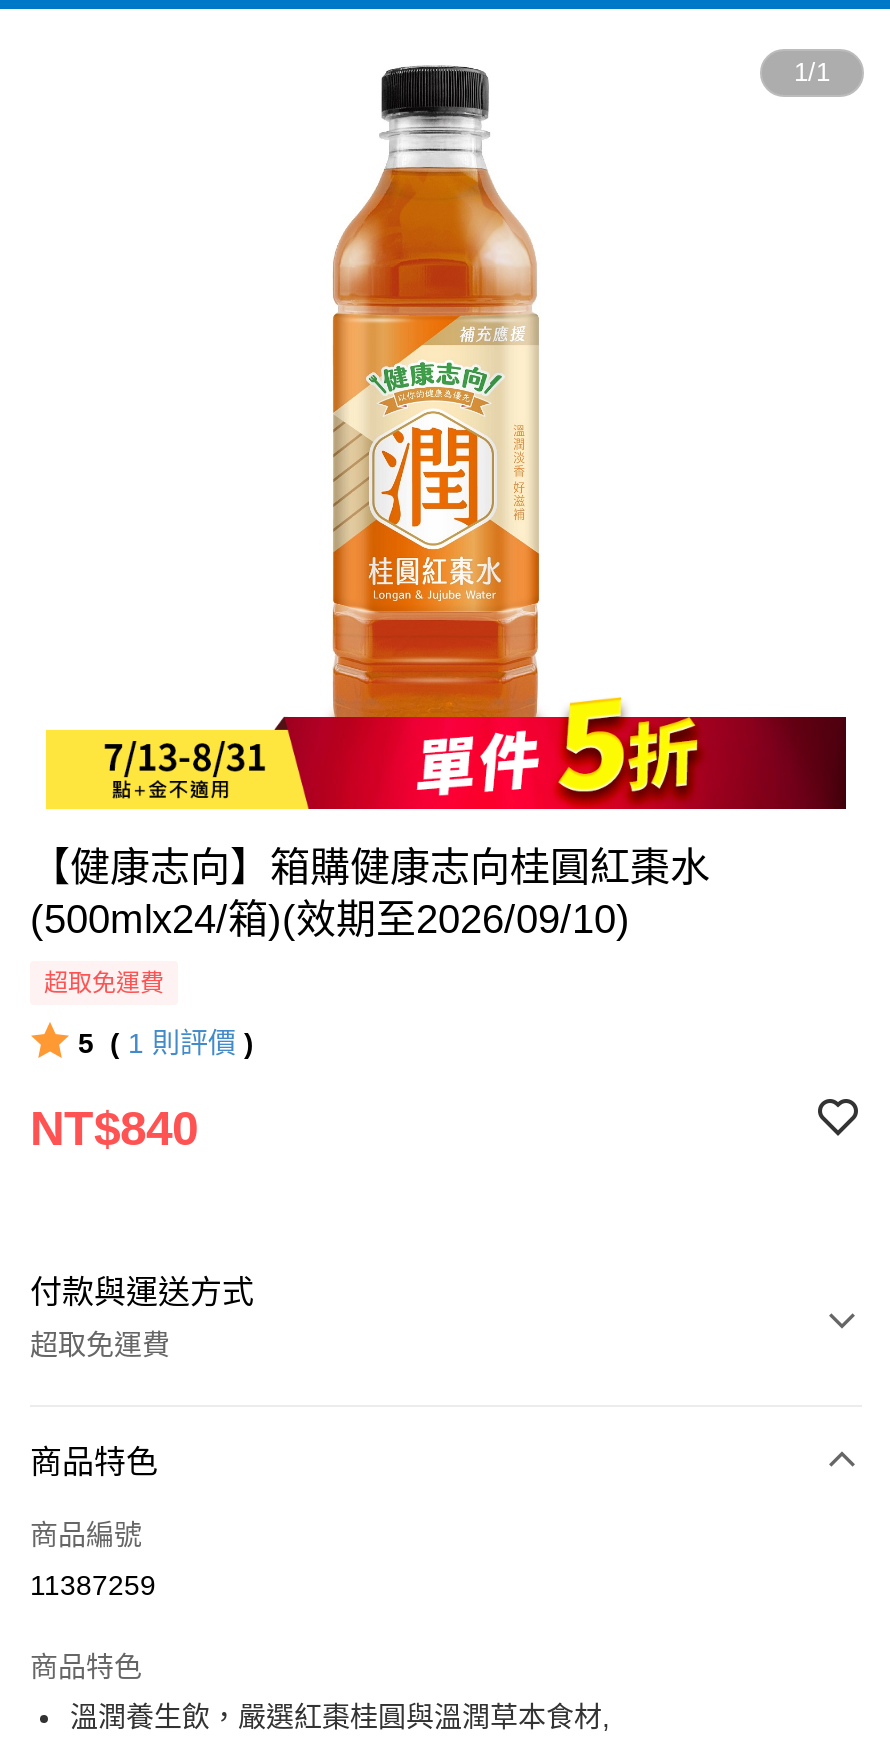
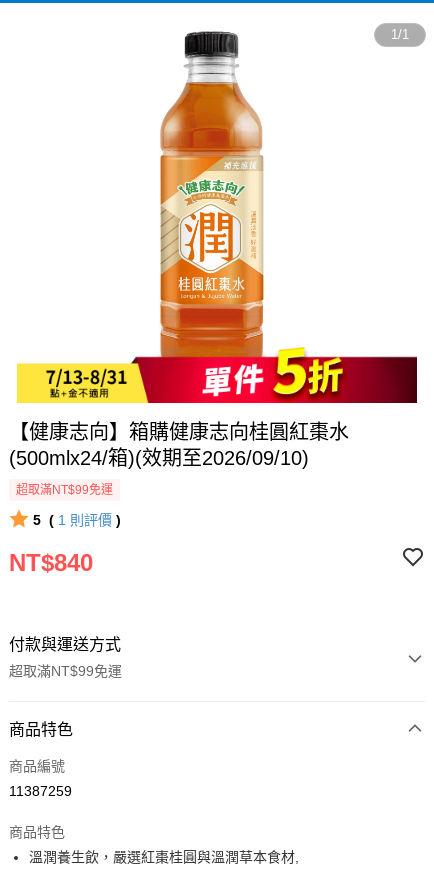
- 超取免運費
+ 超取滿NT$99免運

- 超取免運費
+ 超取滿NT$99免運
